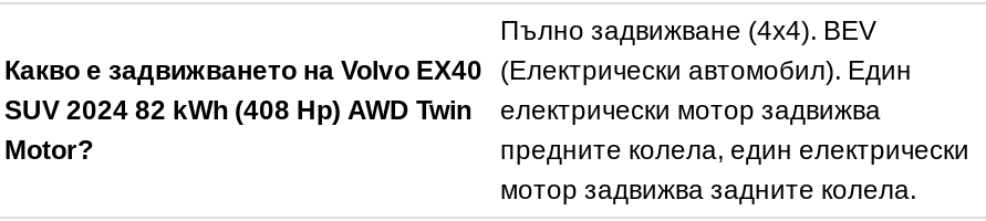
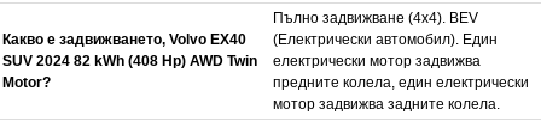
- Какво е задвижването на Volvo EX40
+ Какво е задвижването, Volvo EX40
